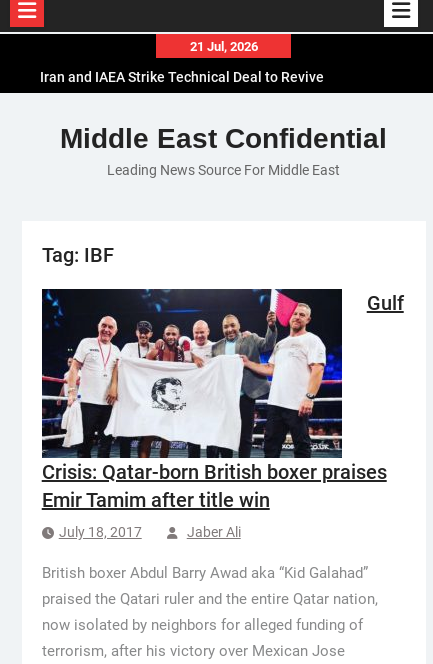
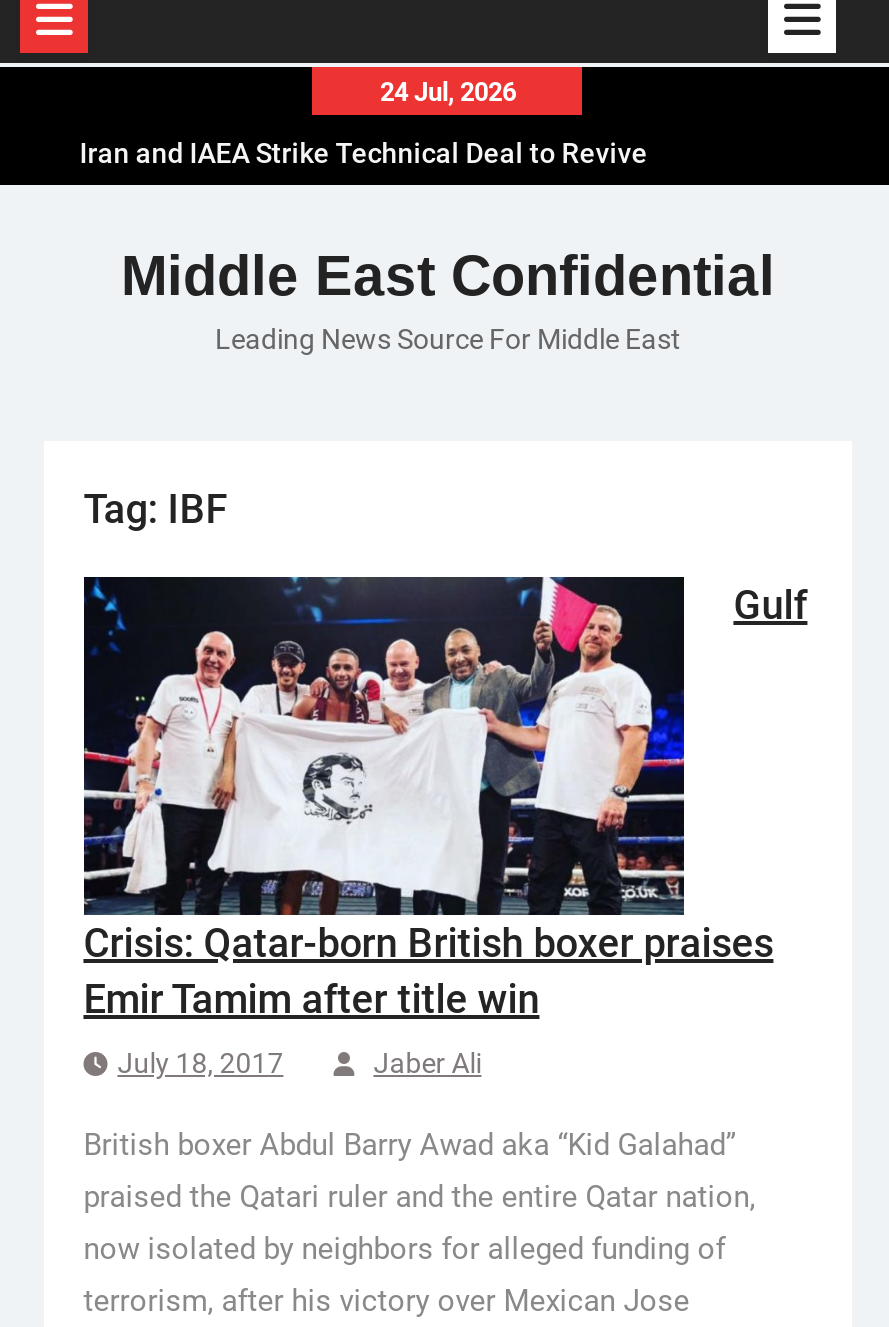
- 21 Jul, 2026
+ 24 Jul, 2026
